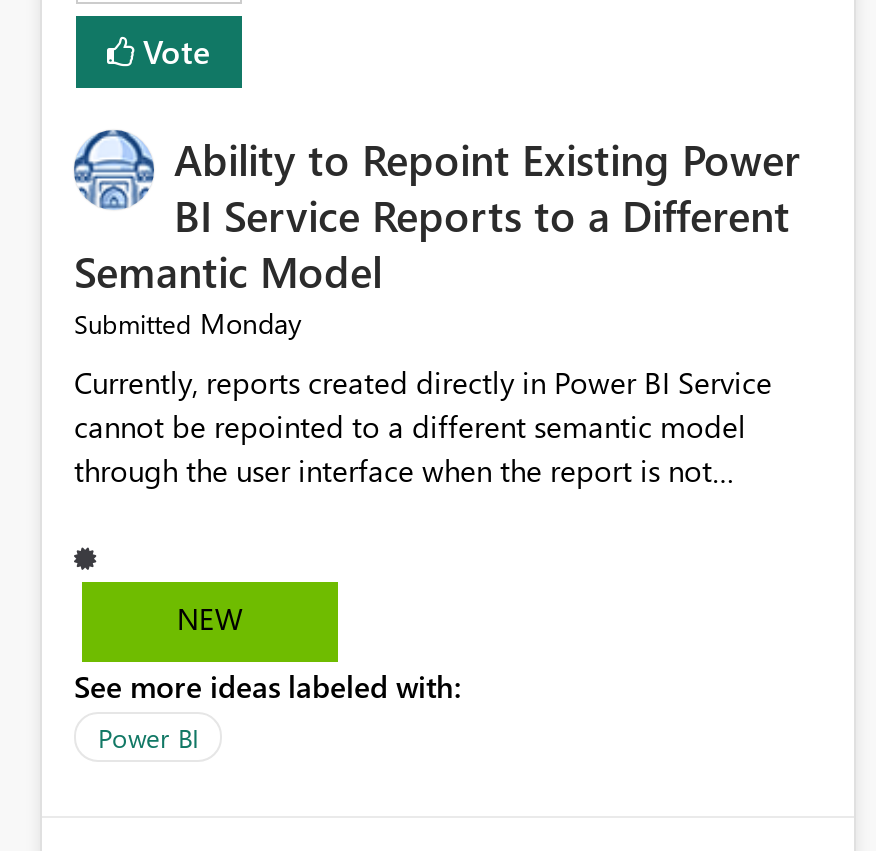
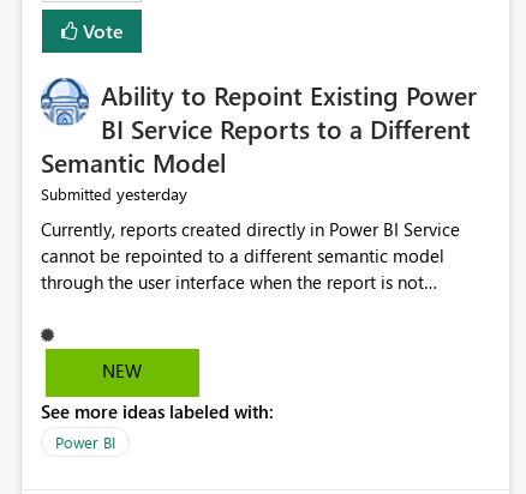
- Submitted Monday
+ Submitted yesterday
